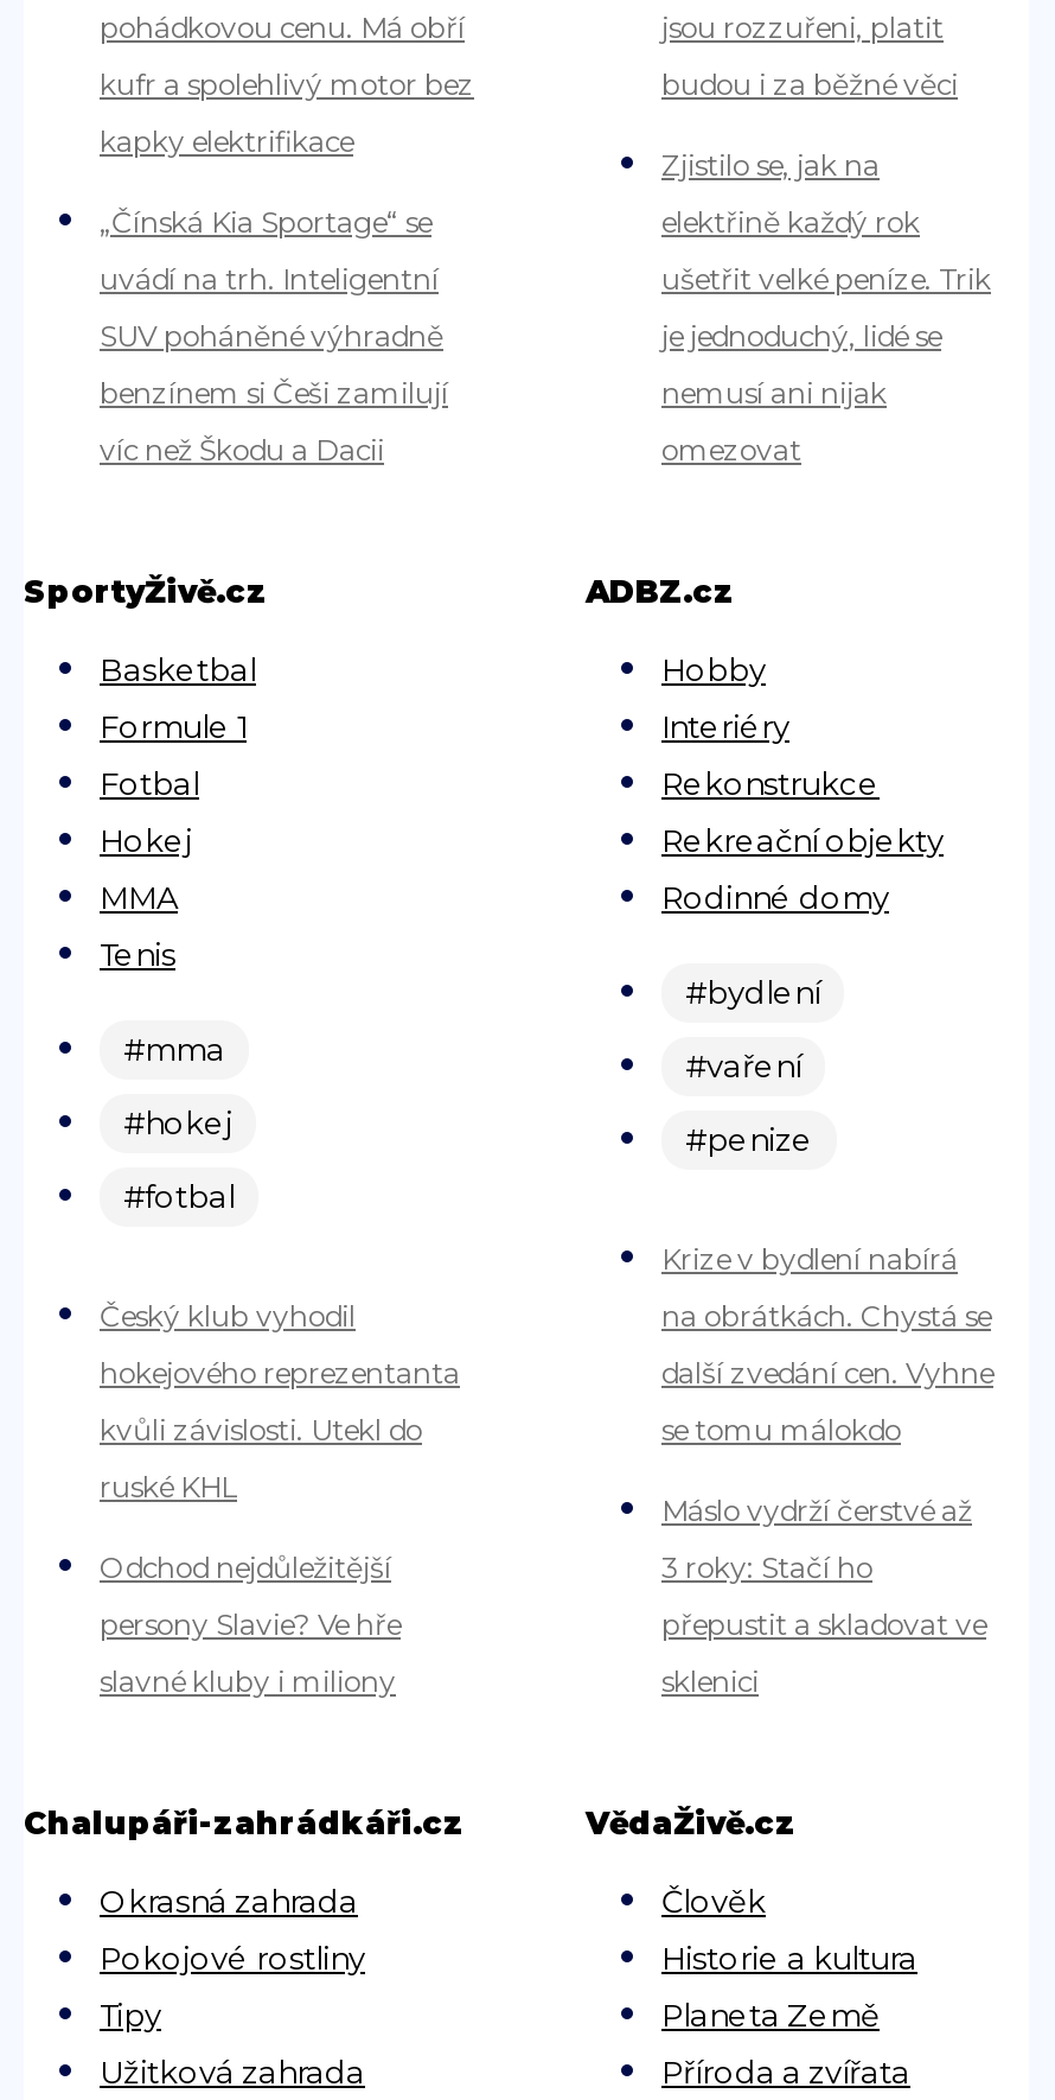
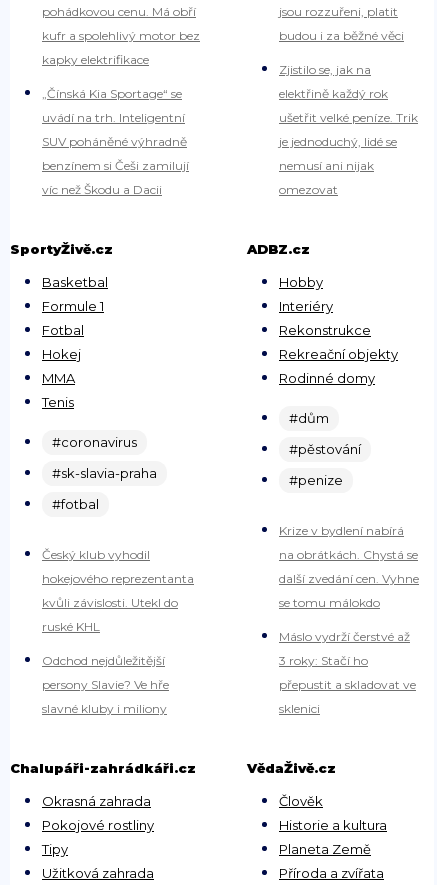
- #bydlení
+ #dům

- #mma
+ #coronavirus

- #vaření
+ #pěstování

- #hokej
+ #sk-slavia-praha
